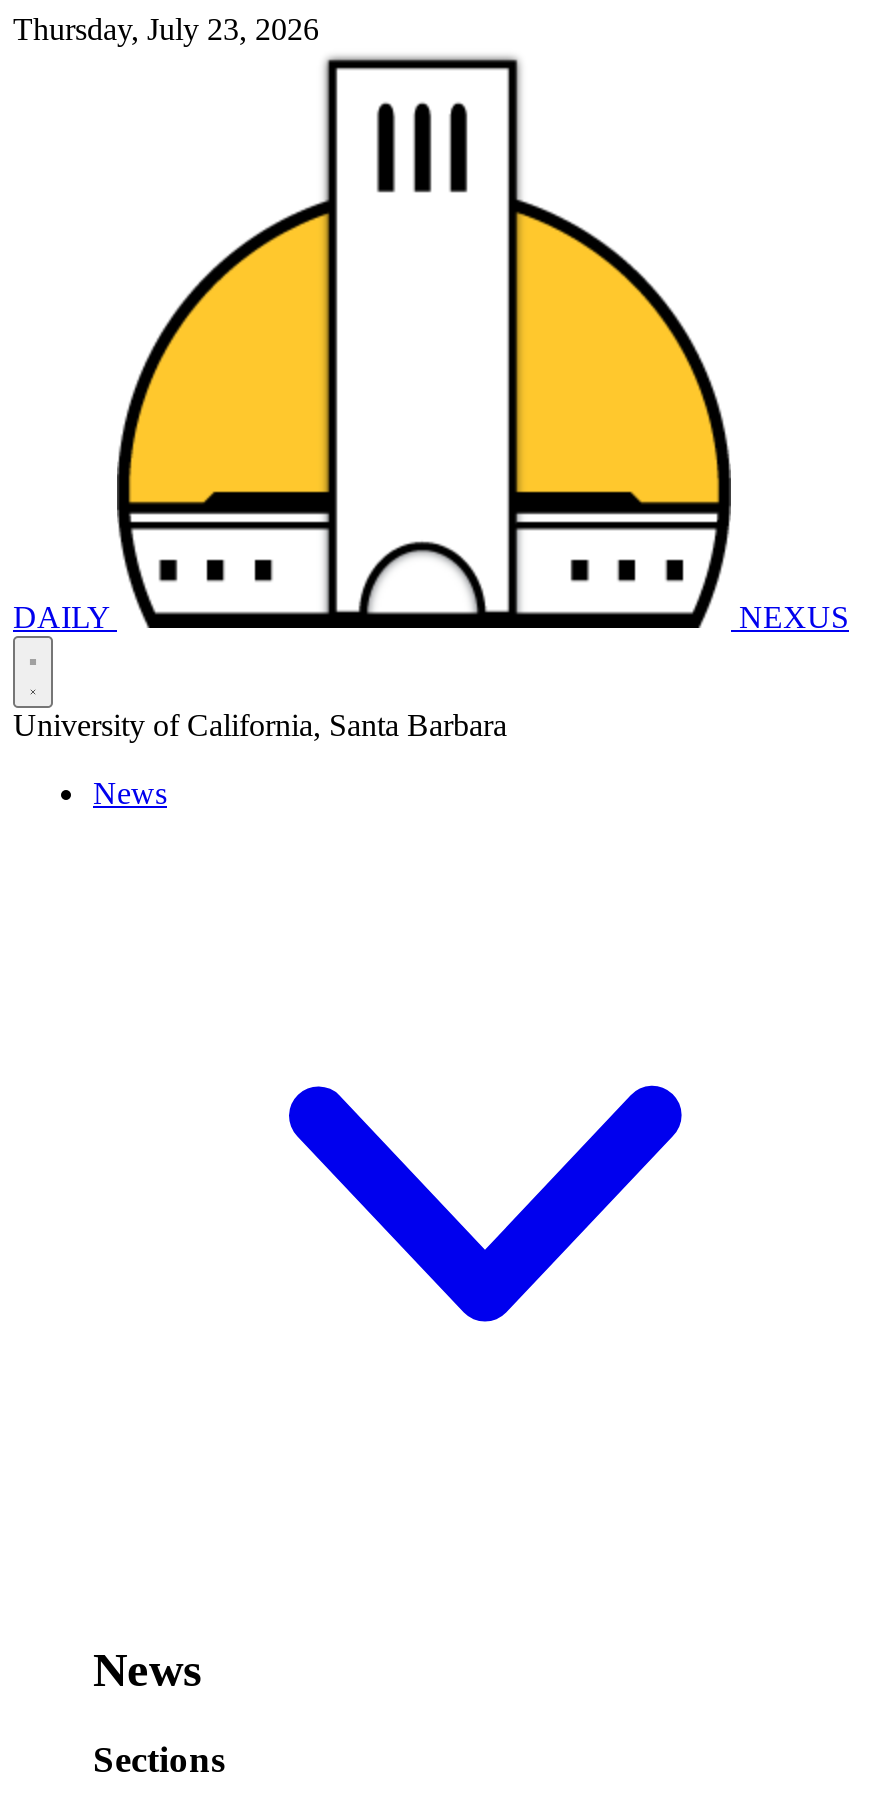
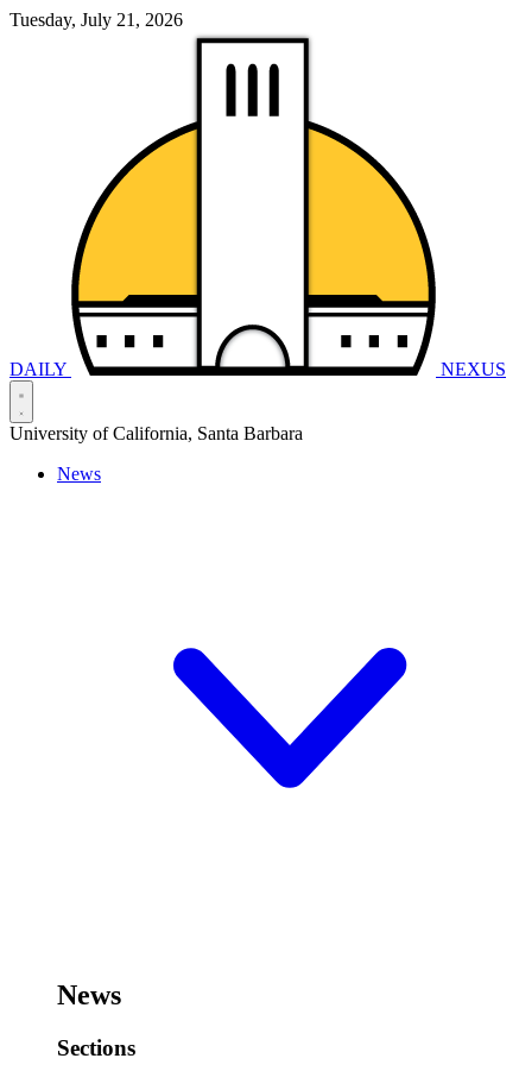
- Thursday, July 23, 2026
+ Tuesday, July 21, 2026
